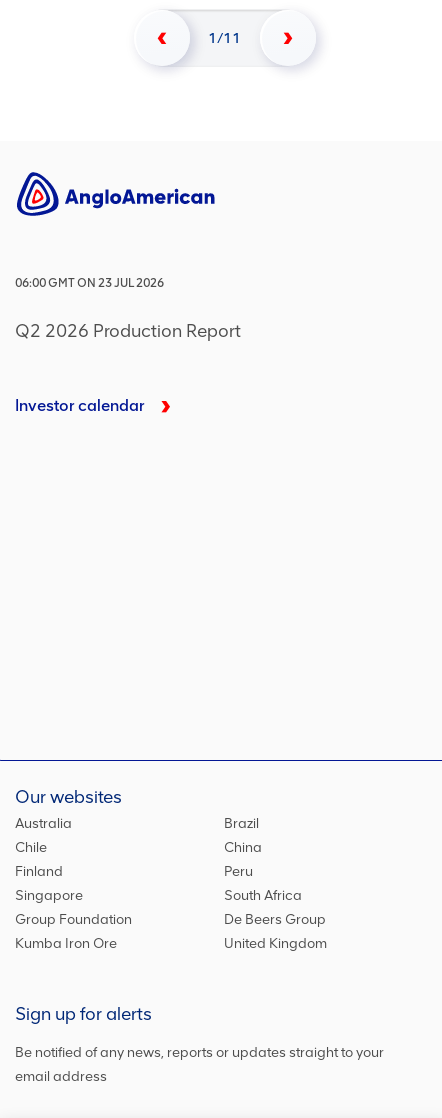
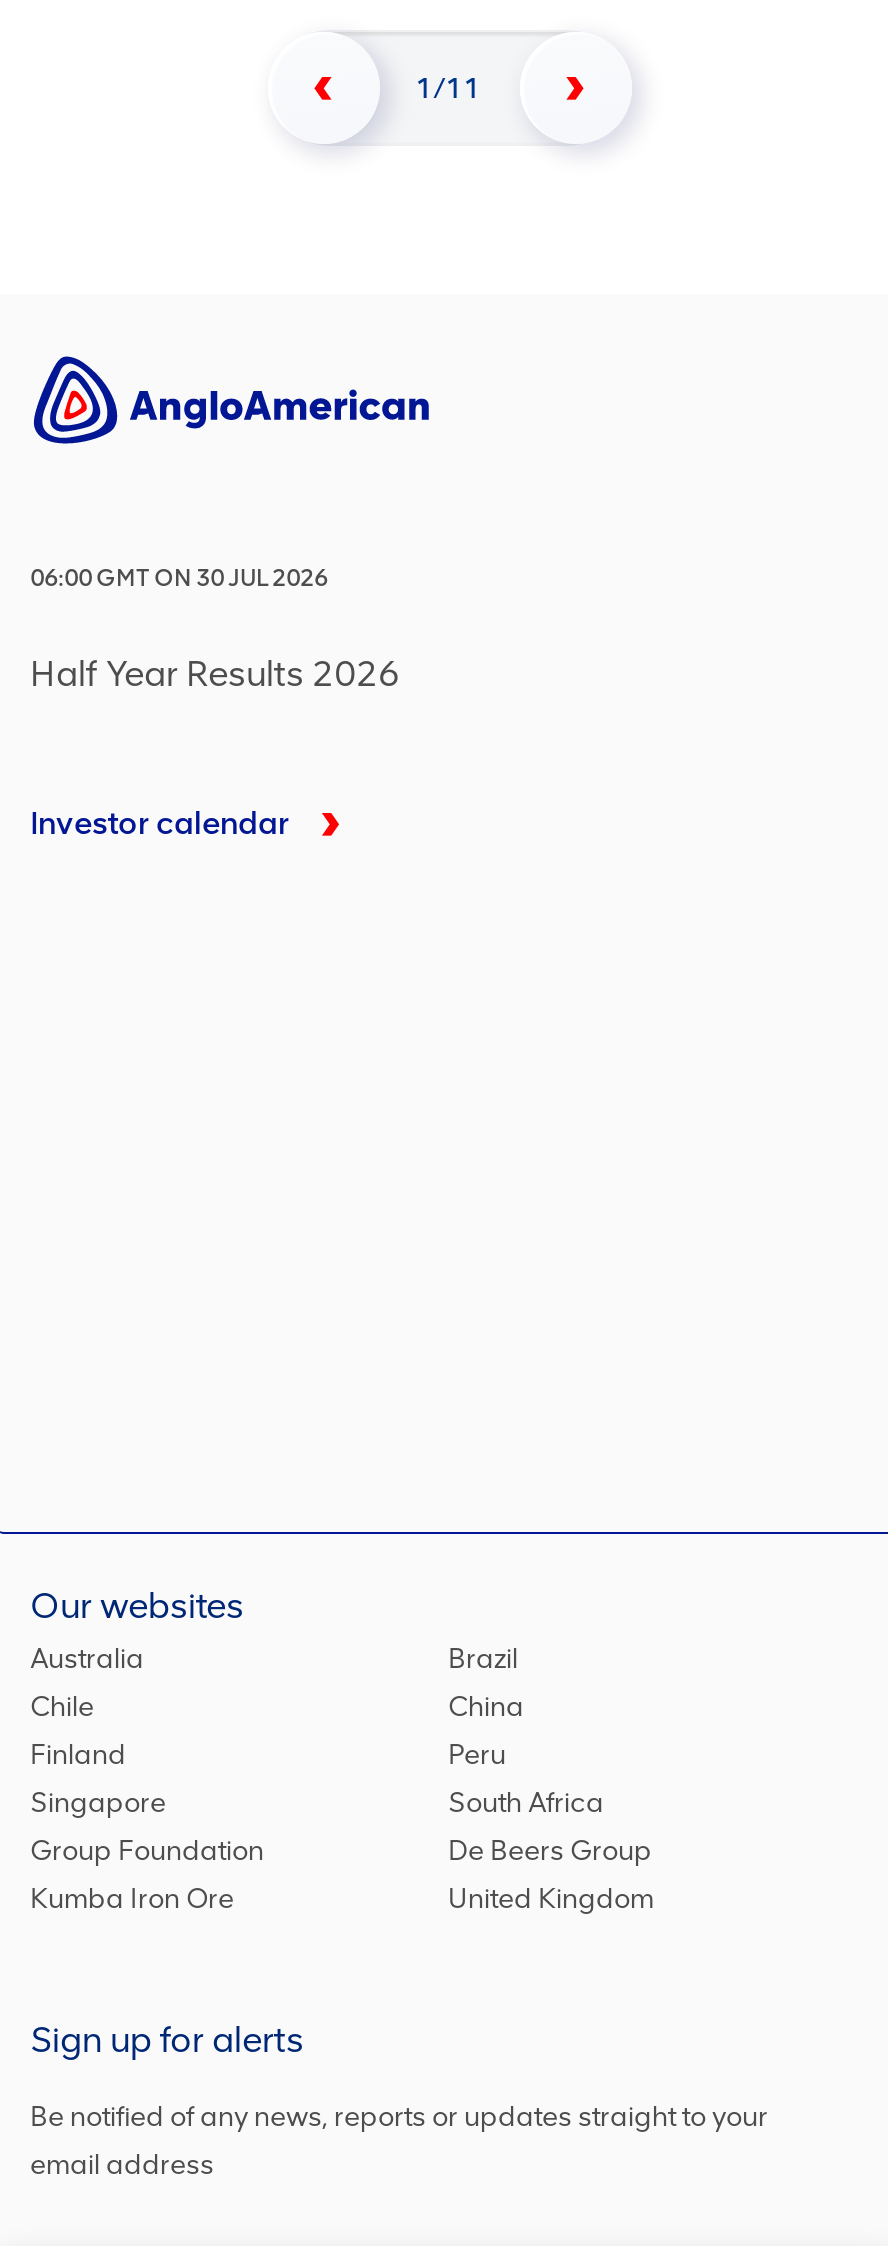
- 06:00 GMT ON 23 JUL 2026
+ 06:00 GMT ON 30 JUL 2026

- Q2 2026 Production Report
+ Half Year Results 2026
